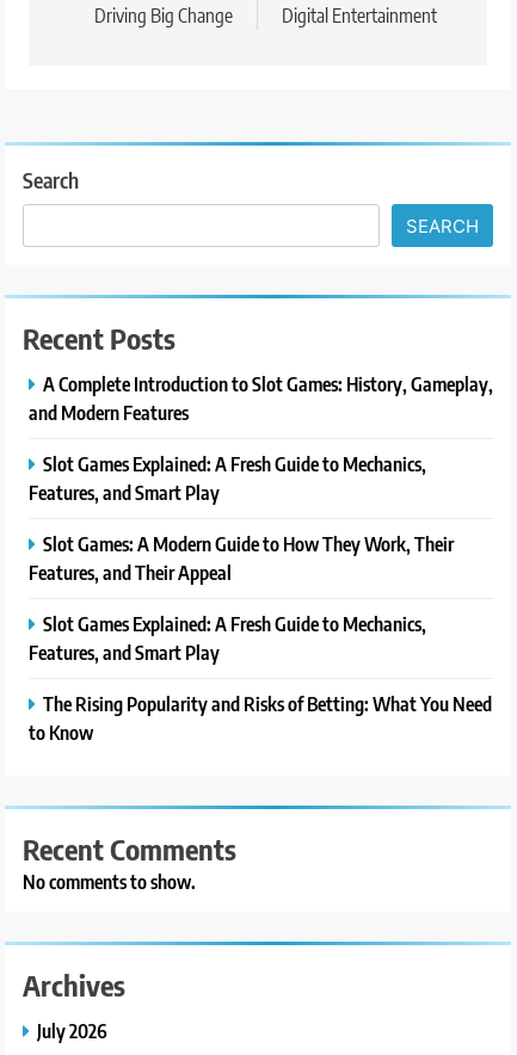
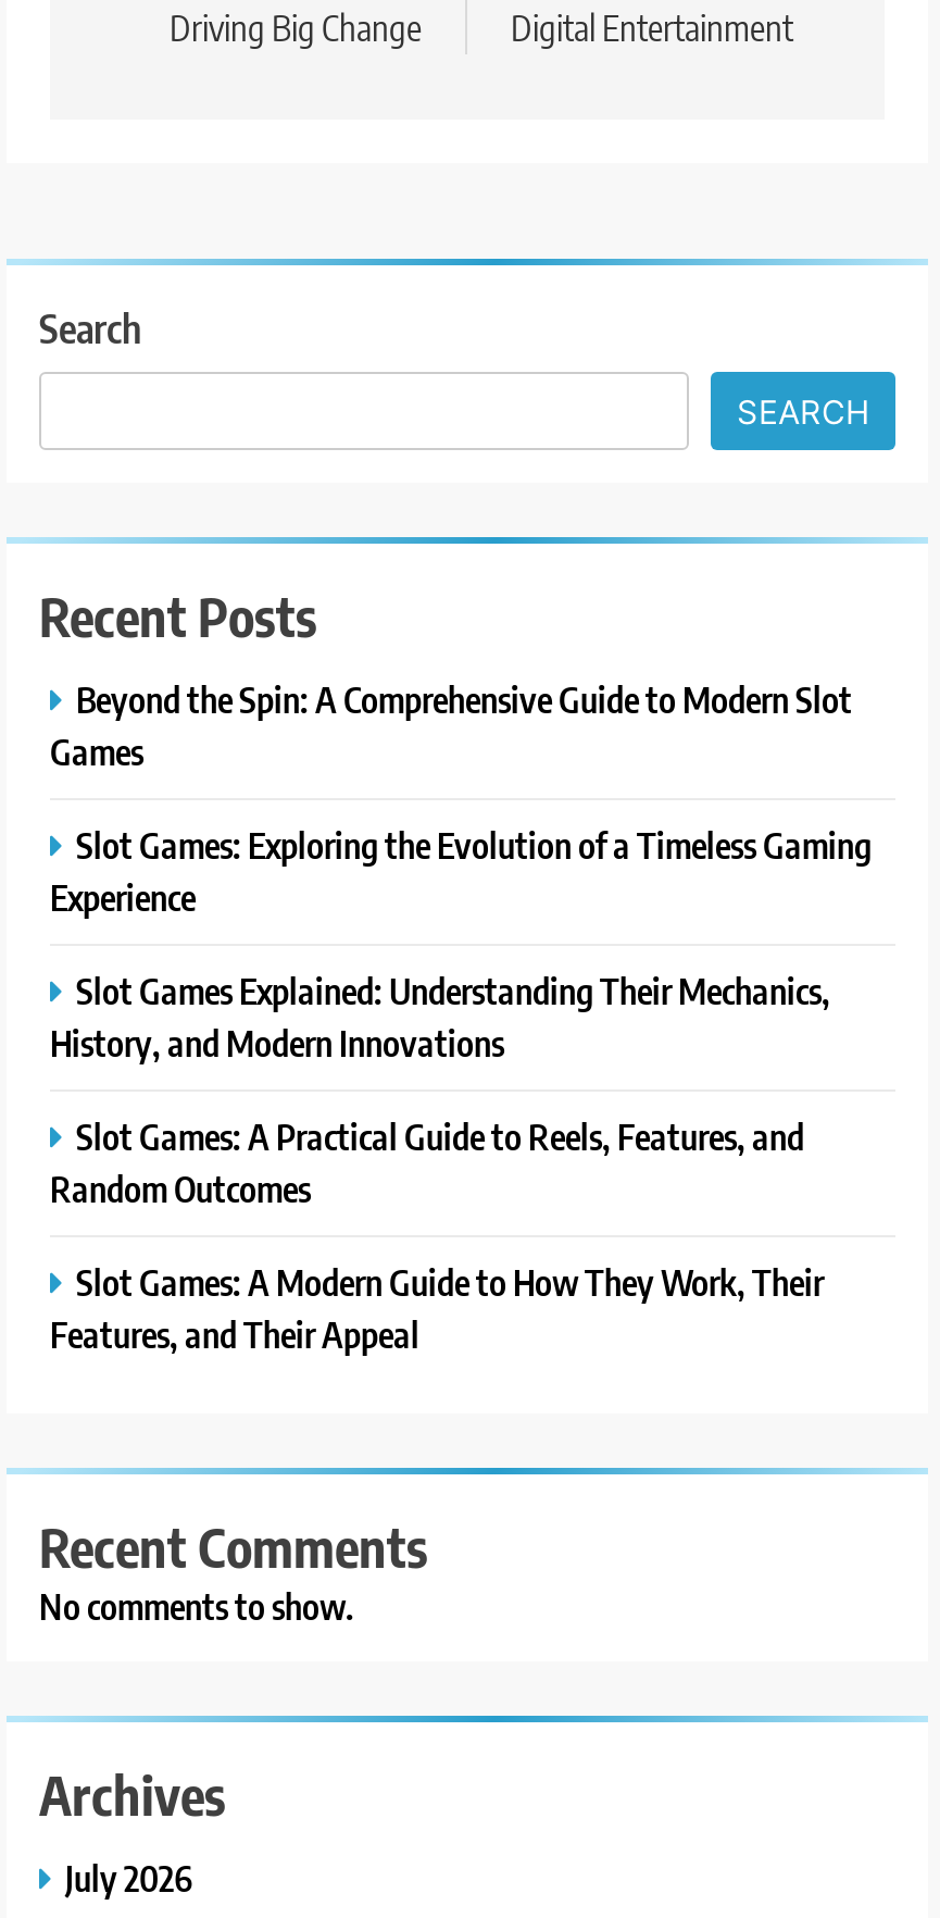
- A Complete Introduction to Slot Games: History, Gameplay,
- and Modern Features
- Slot Games Explained: A Fresh Guide to Mechanics,
- Features, and Smart Play
+ Beyond the Spin: A Comprehensive Guide to Modern Slot
+ Games
+ Slot Games: Exploring the Evolution of a Timeless Gaming
+ Experience
+ Slot Games Explained: Understanding Their Mechanics,
+ History, and Modern Innovations
+ Slot Games: A Practical Guide to Reels, Features, and
+ Random Outcomes

moved down: Slot Games: A Modern Guide to How They Work, Their | Features, and Their Appeal

- Slot Games Explained: A Fresh Guide to Mechanics,
- Features, and Smart Play
- The Rising Popularity and Risks of Betting: What You Need
- to Know
